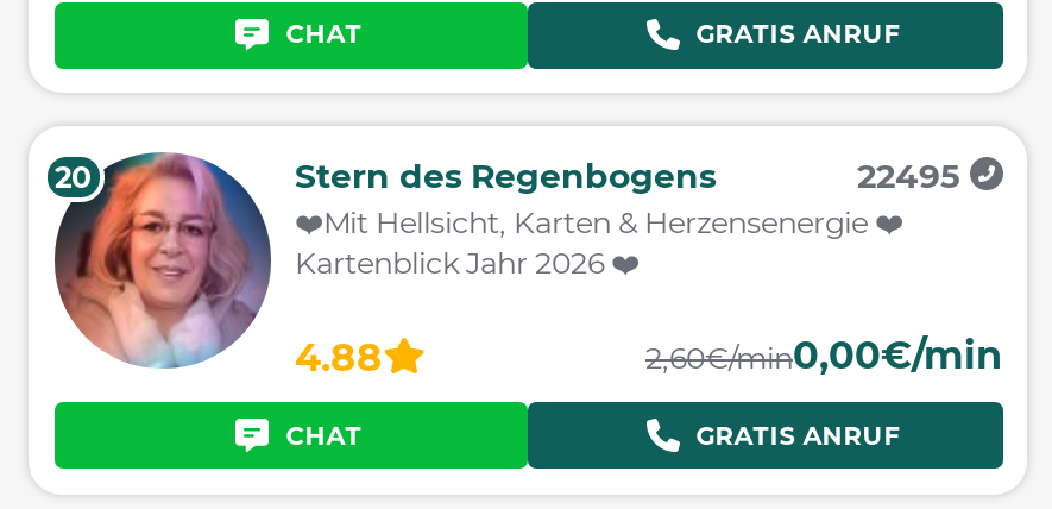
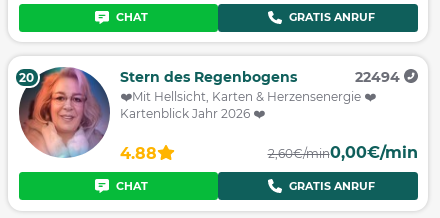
- 22495
+ 22494
